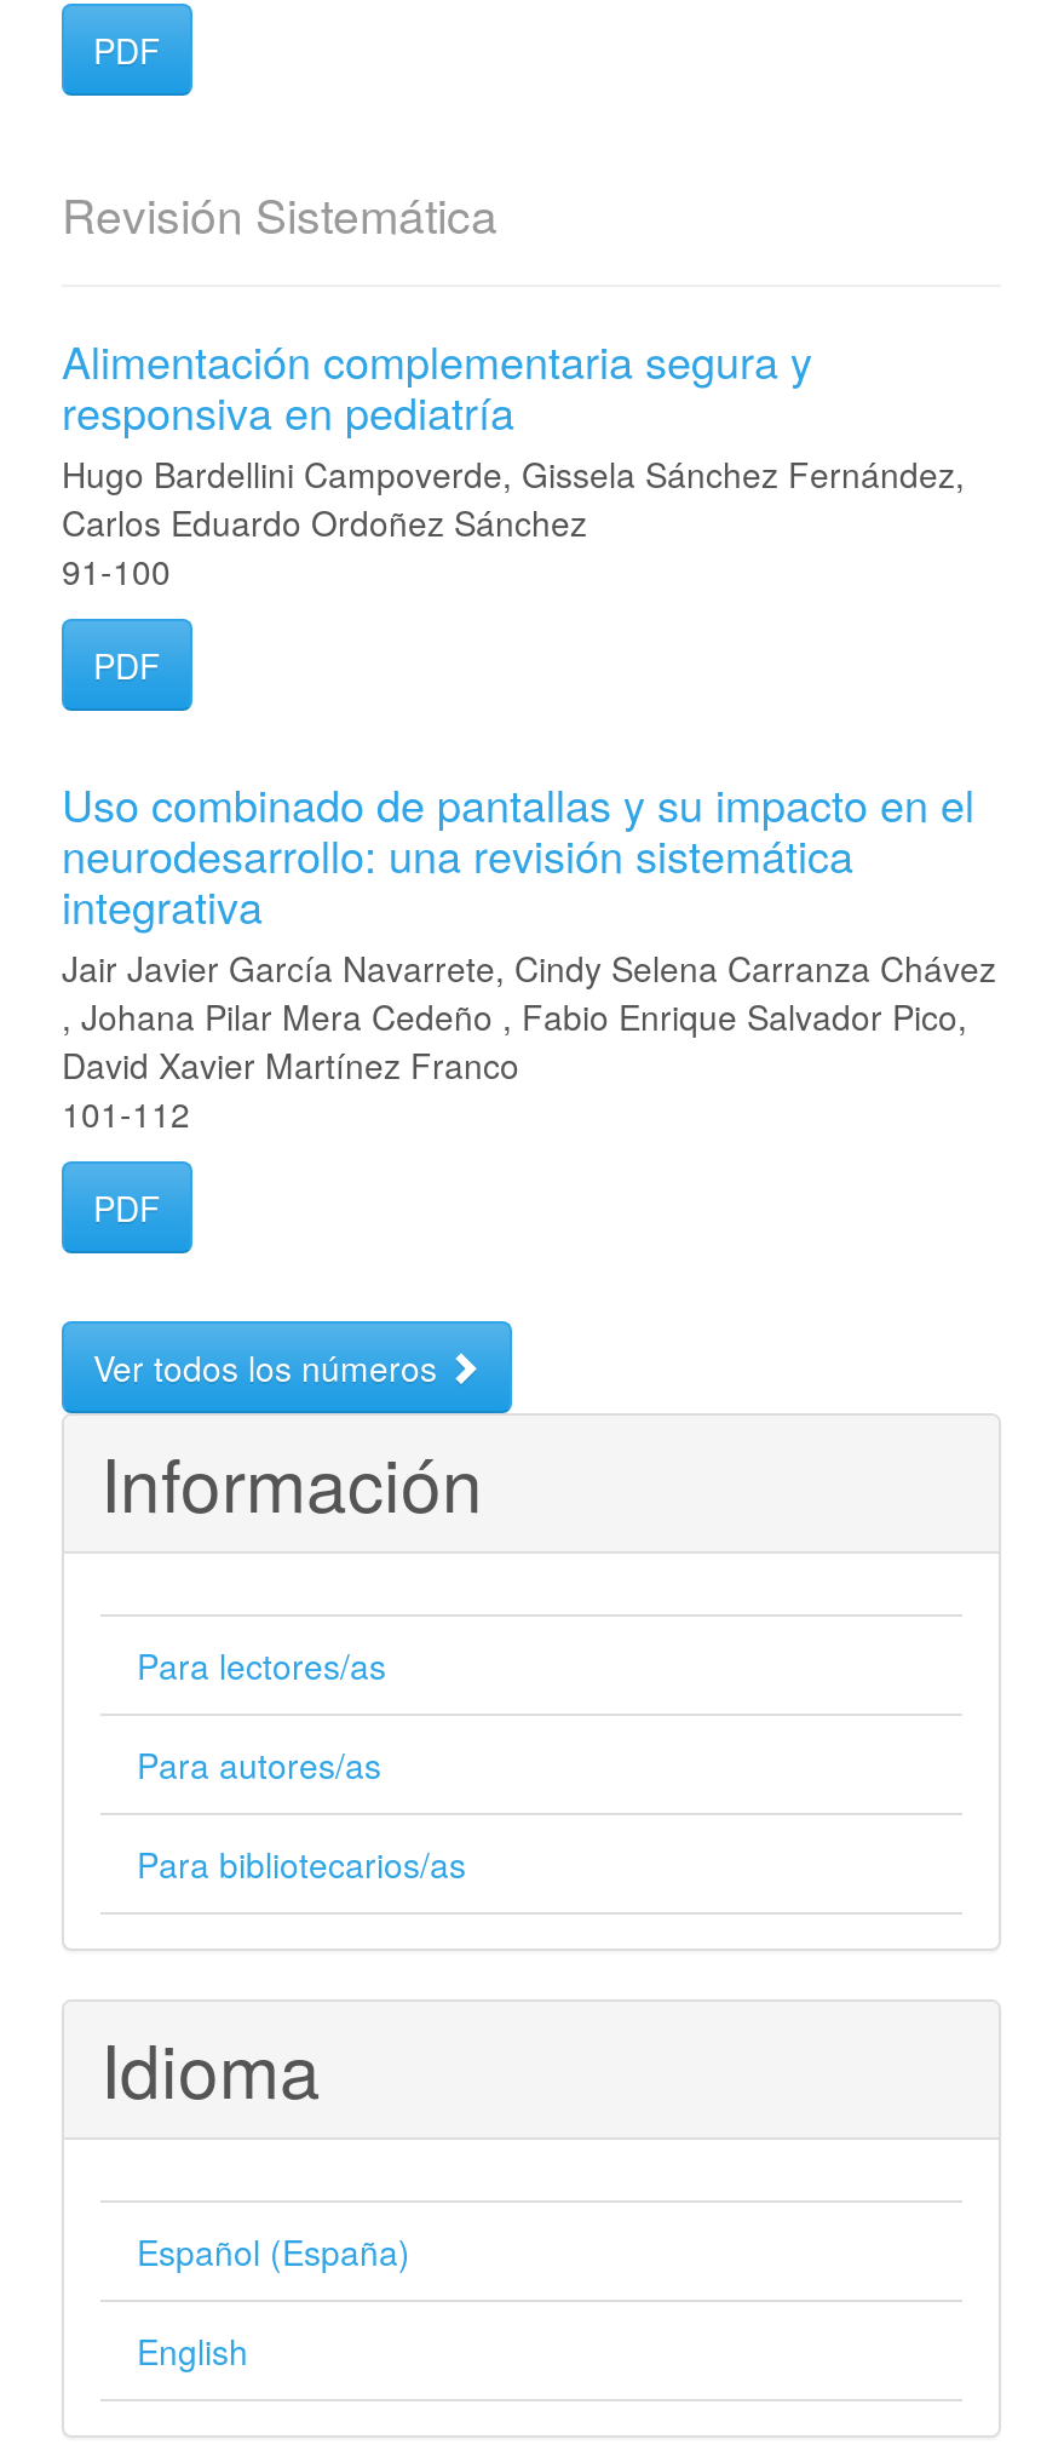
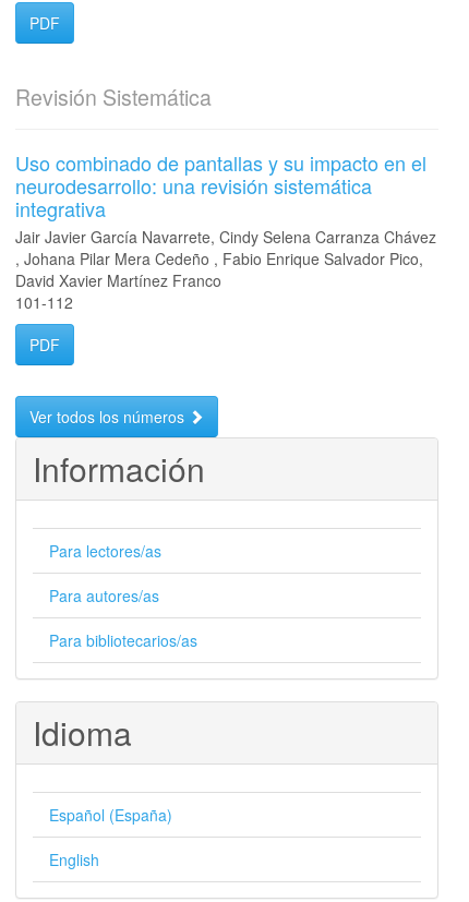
- Alimentación complementaria segura y
- responsiva en pediatría
- Hugo Bardellini Campoverde, Gissela Sánchez Fernández,
- Carlos Eduardo Ordoñez Sánchez
- 91-100
- PDF
